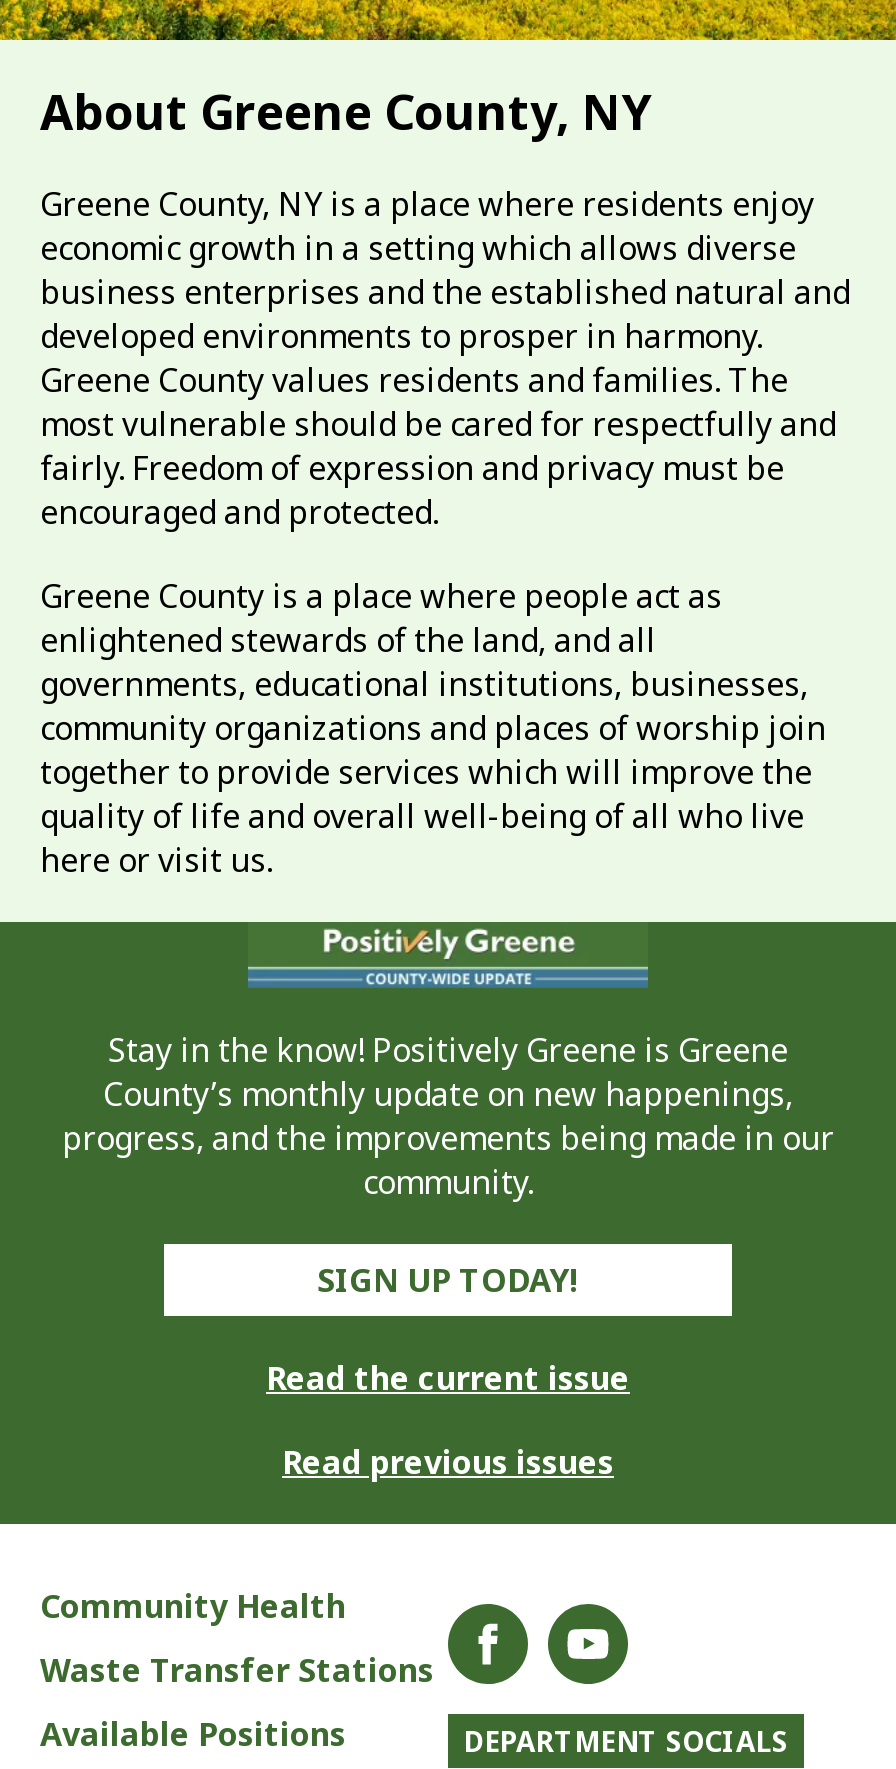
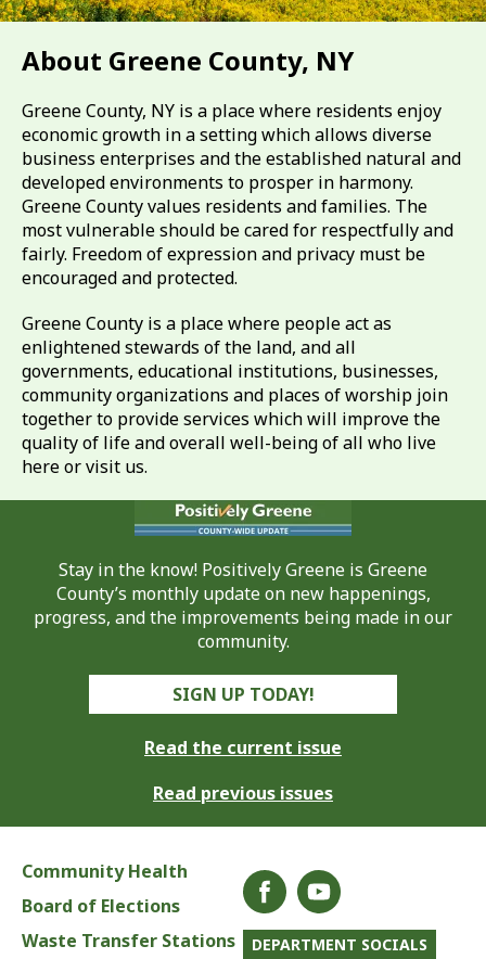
+ Board of Elections

moved down: Waste Transfer Stations

- Available Positions
